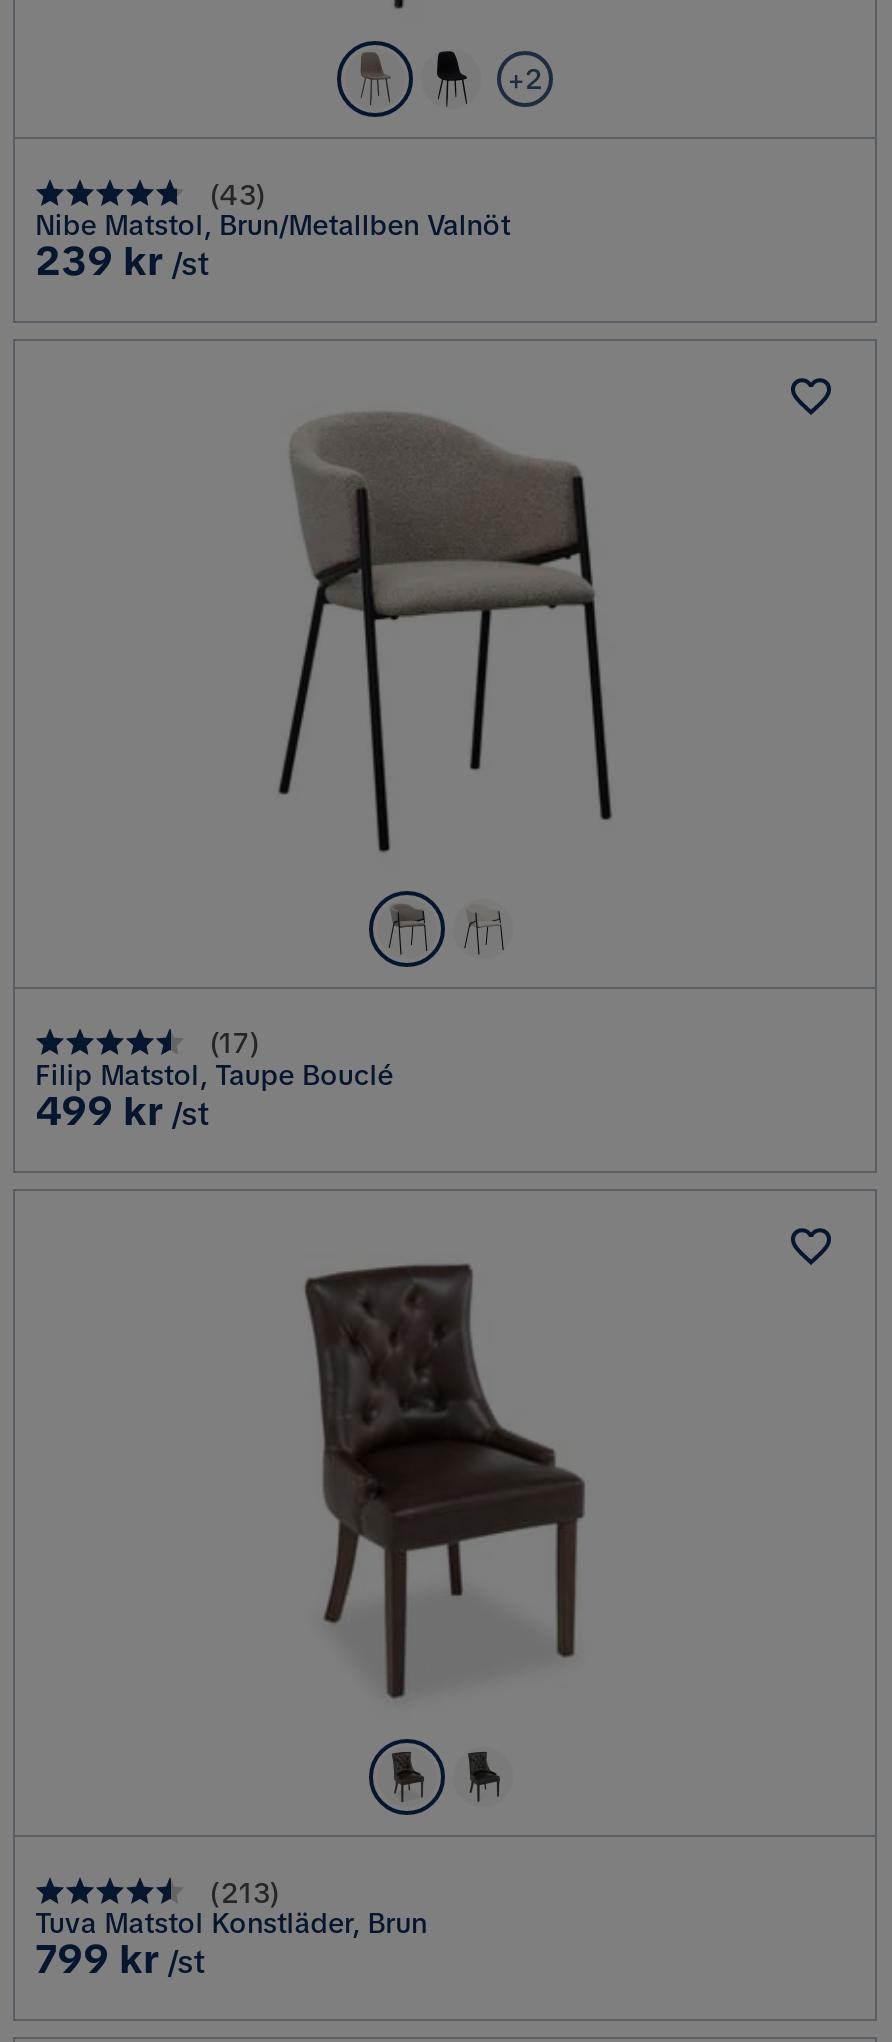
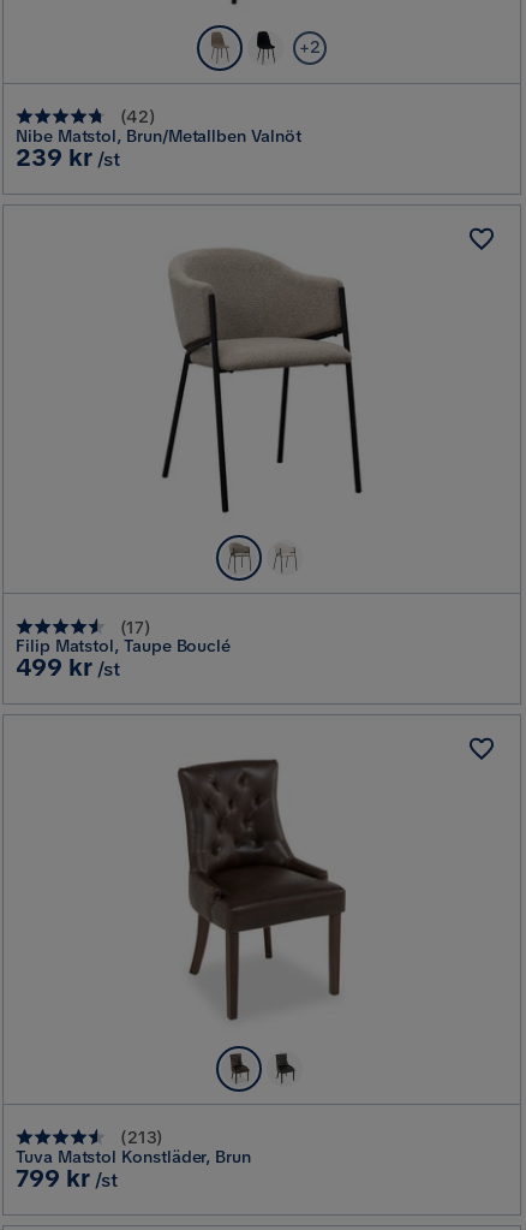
- (43)
+ (42)
